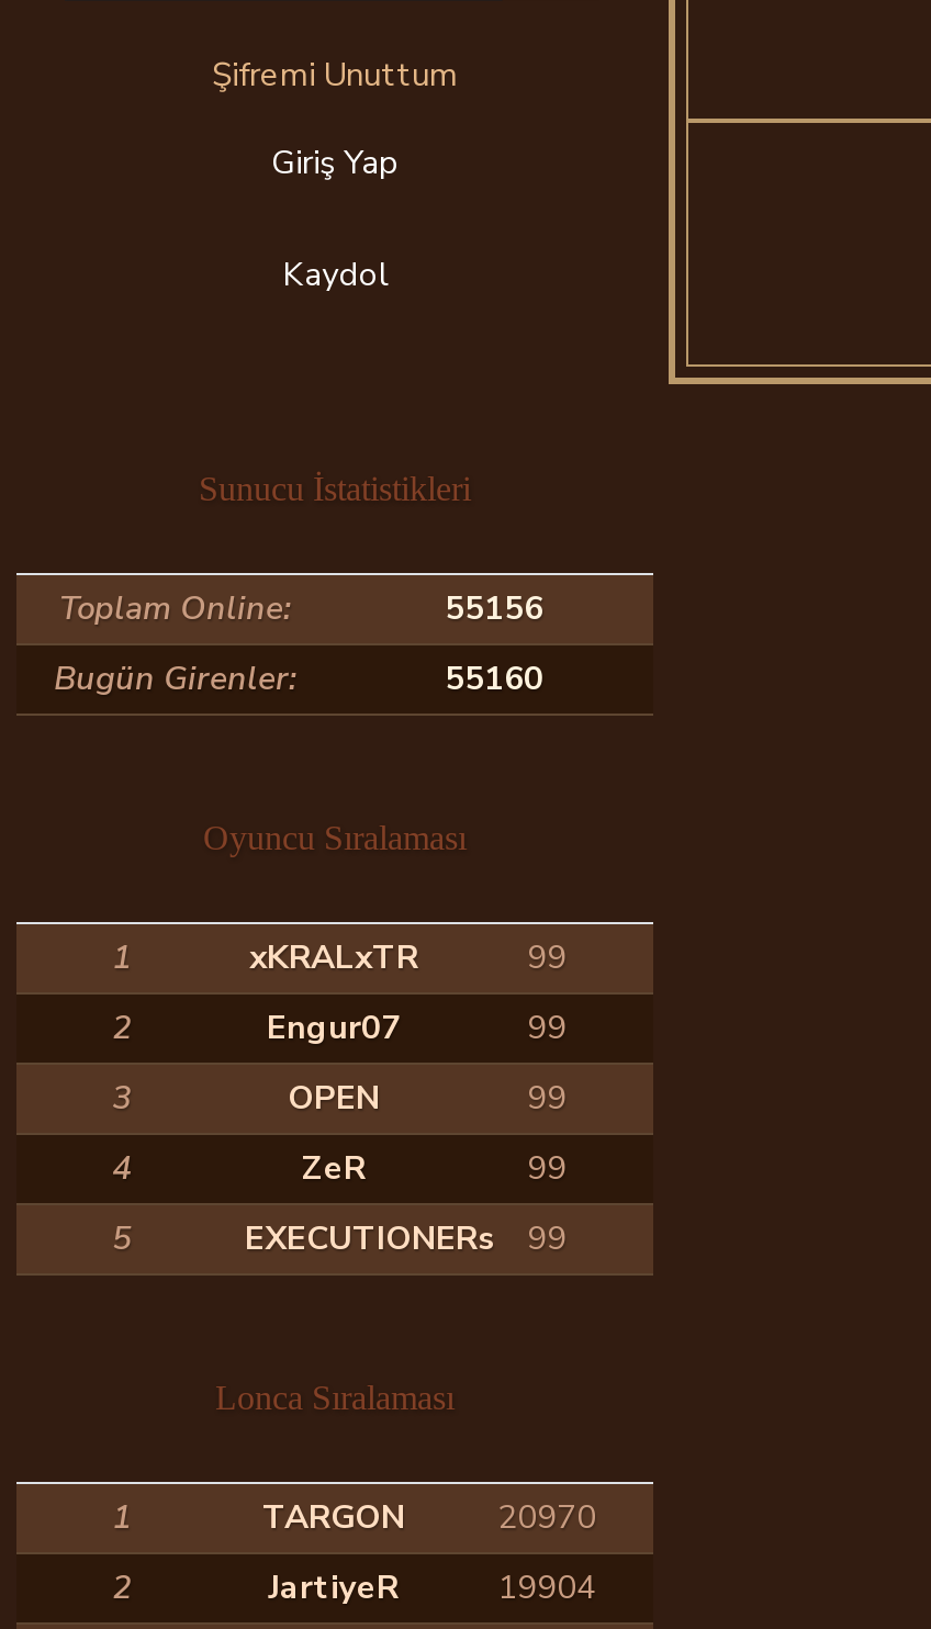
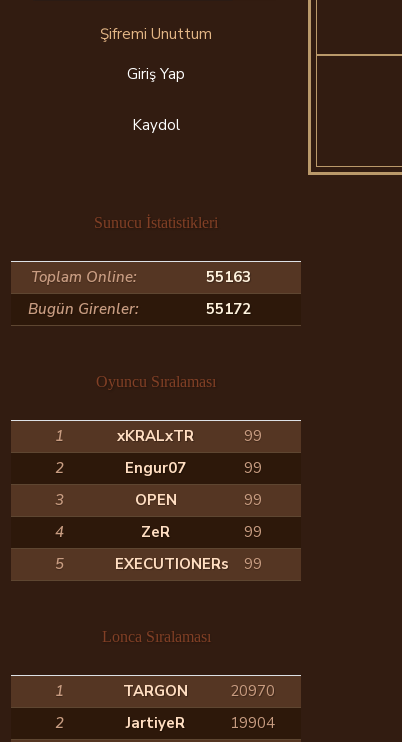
- 55156
+ 55163

- 55160
+ 55172
